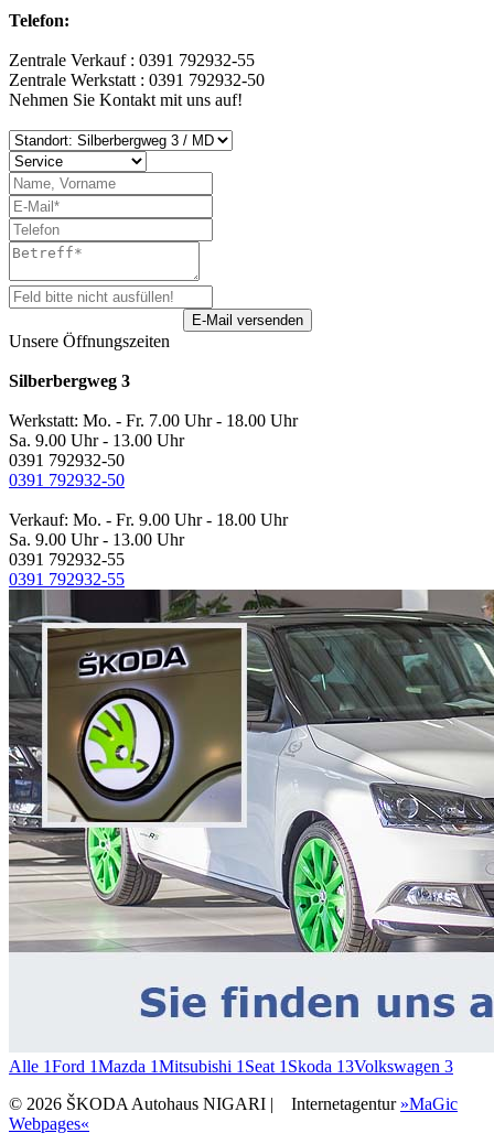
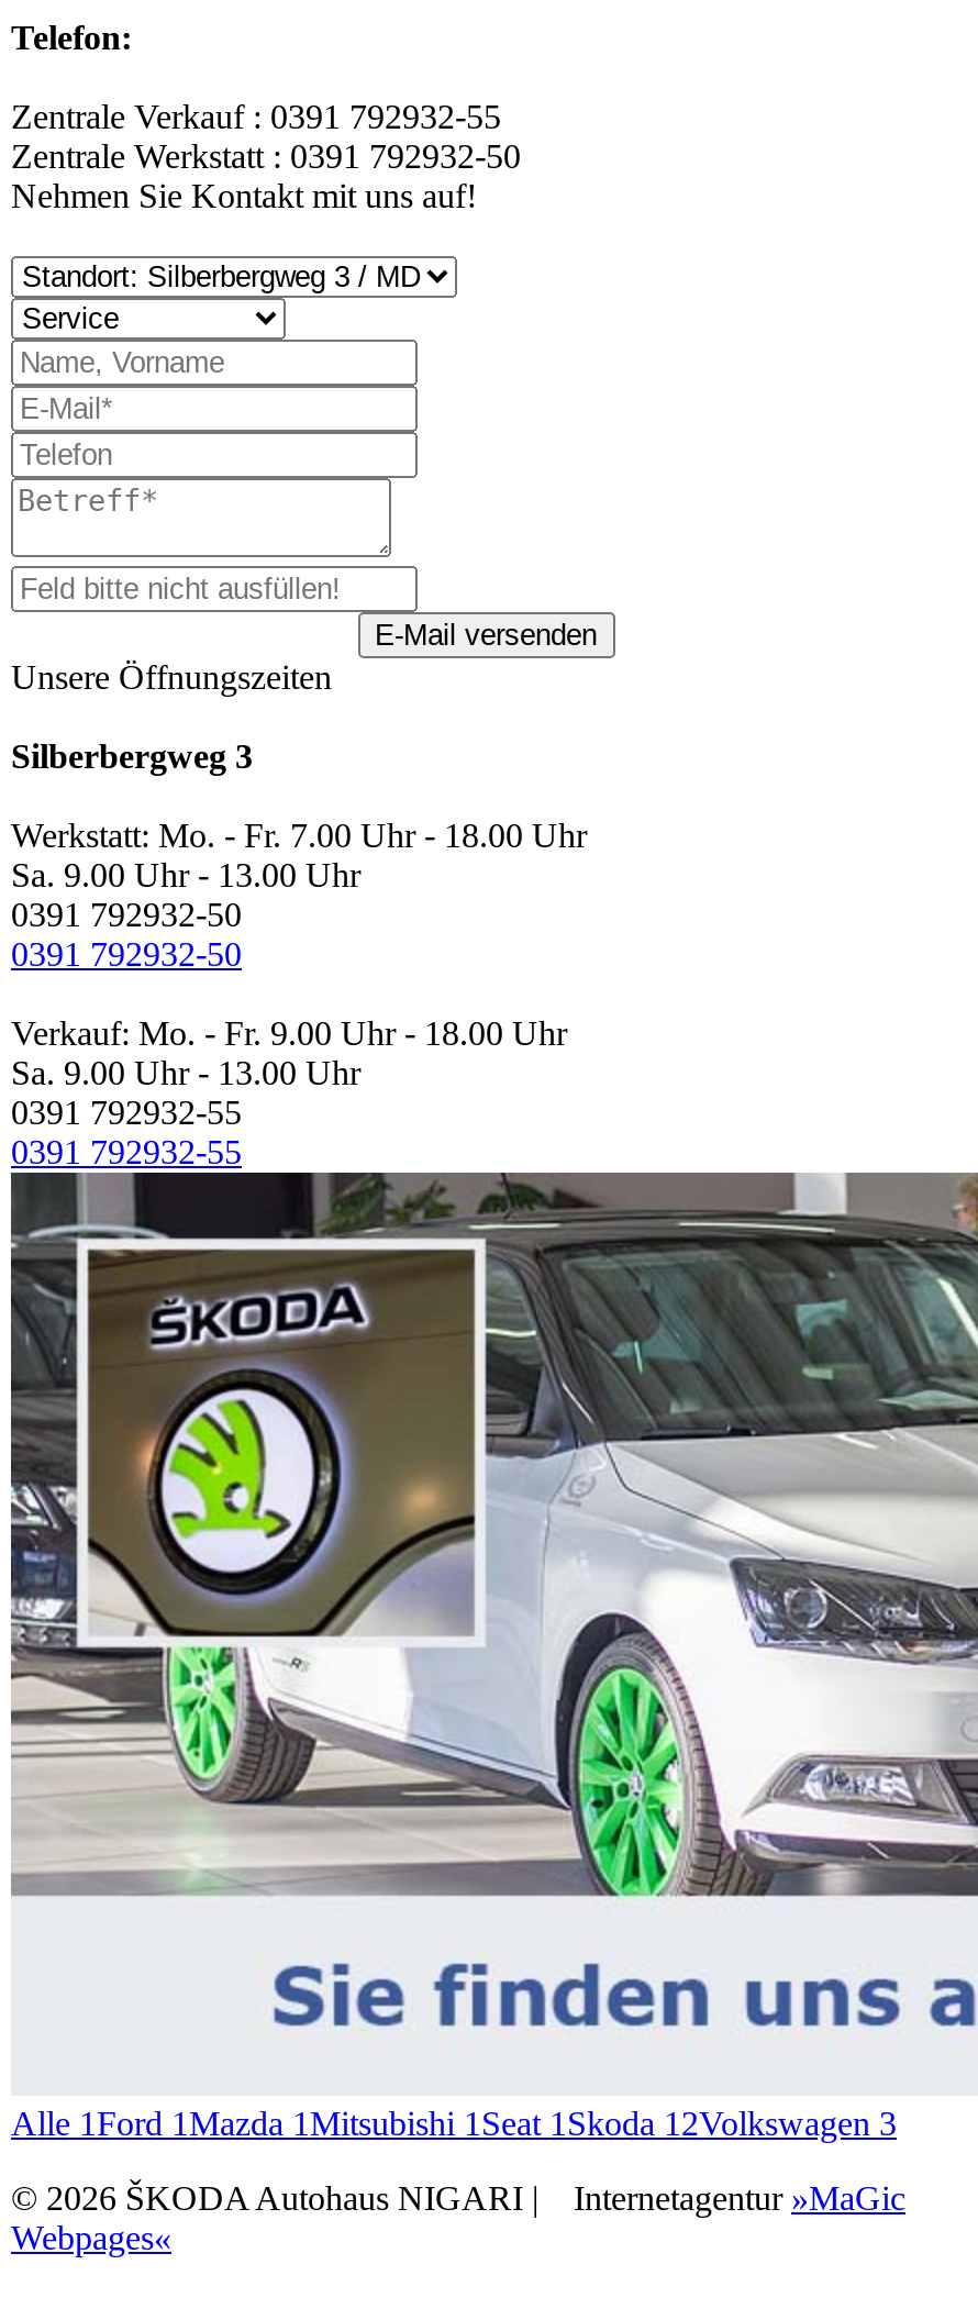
- Alle 1 Ford 1 Mazda 1 Mitsubishi 1 Seat 1 Skoda 13Volkswagen 3
+ Alle 1 Ford 1 Mazda 1 Mitsubishi 1 Seat 1 Skoda 12Volkswagen 3
